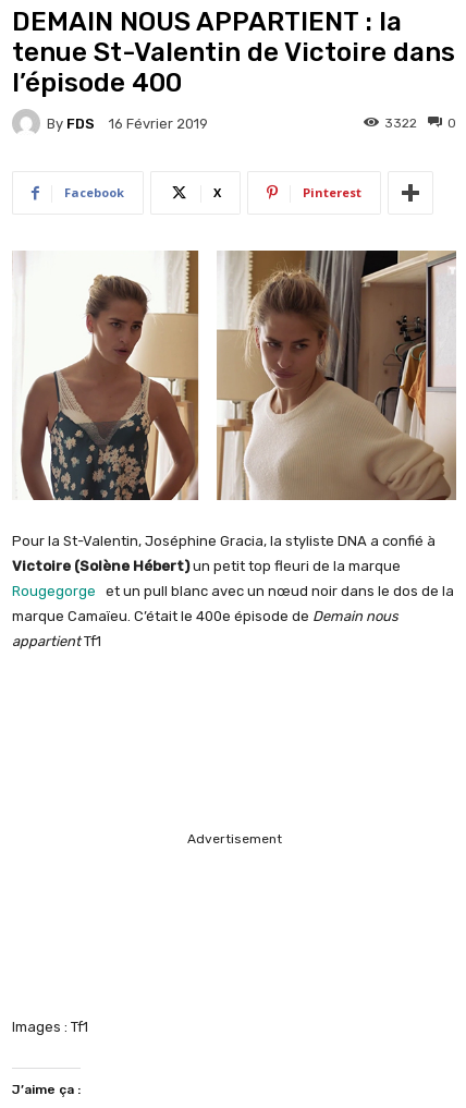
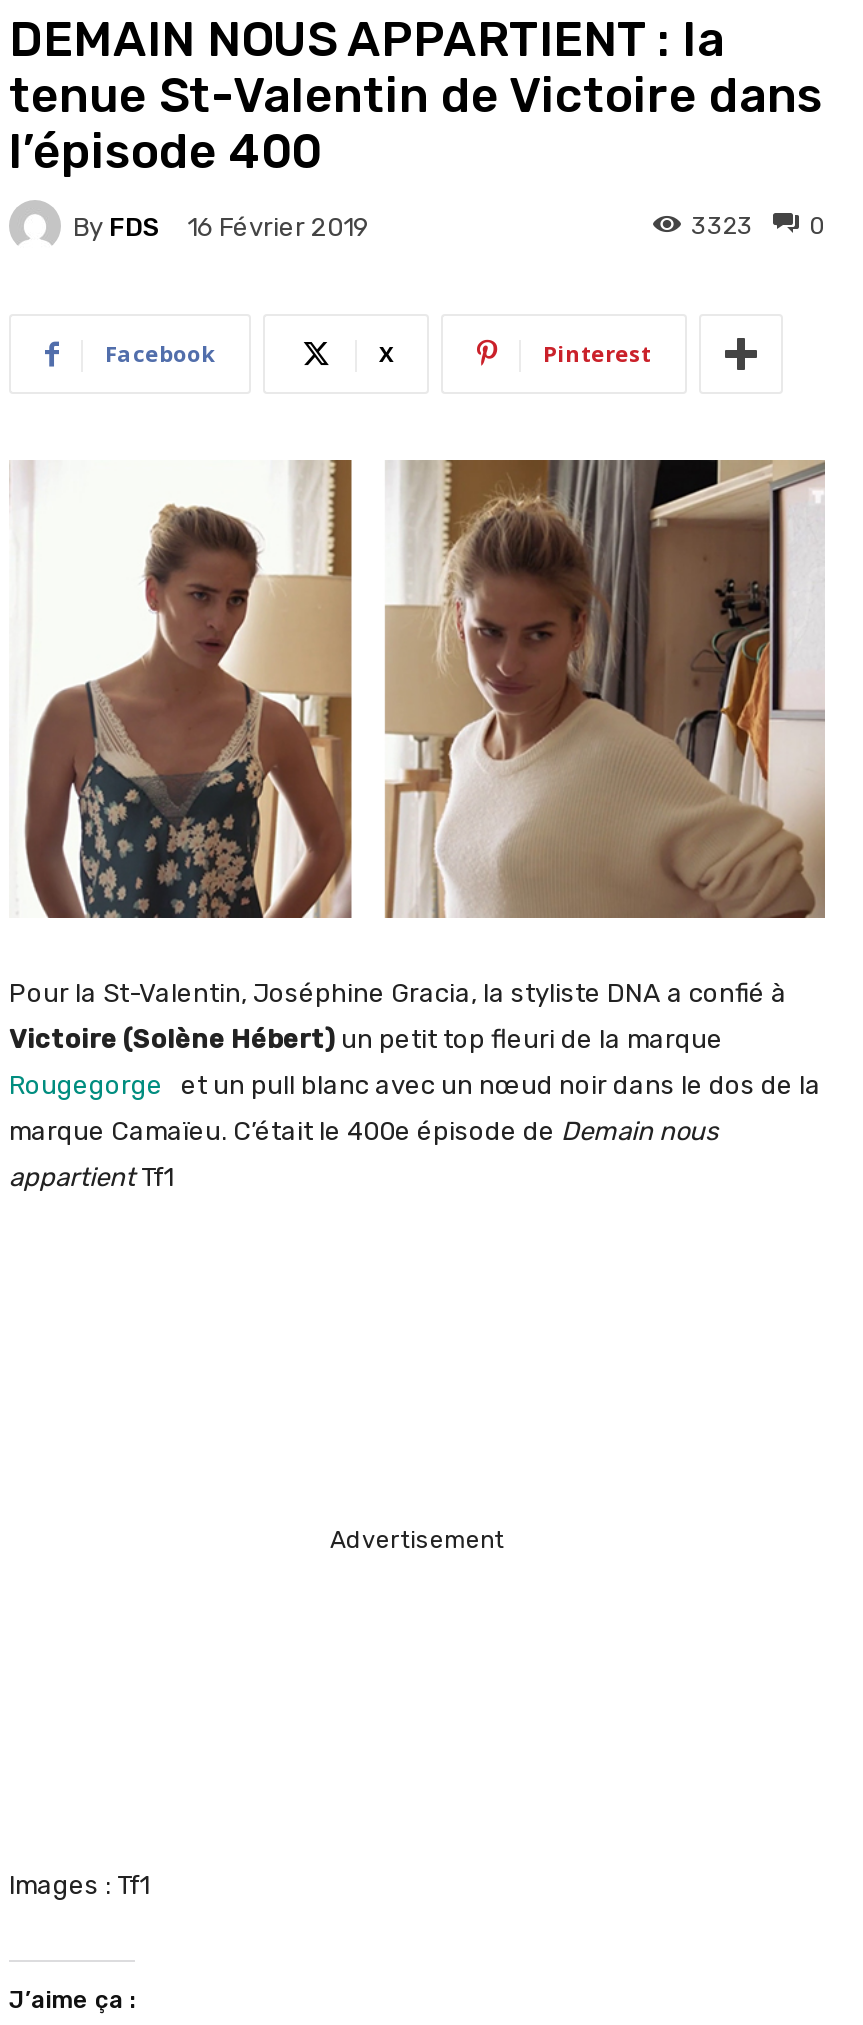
- 3322 0
+ 3323 0
